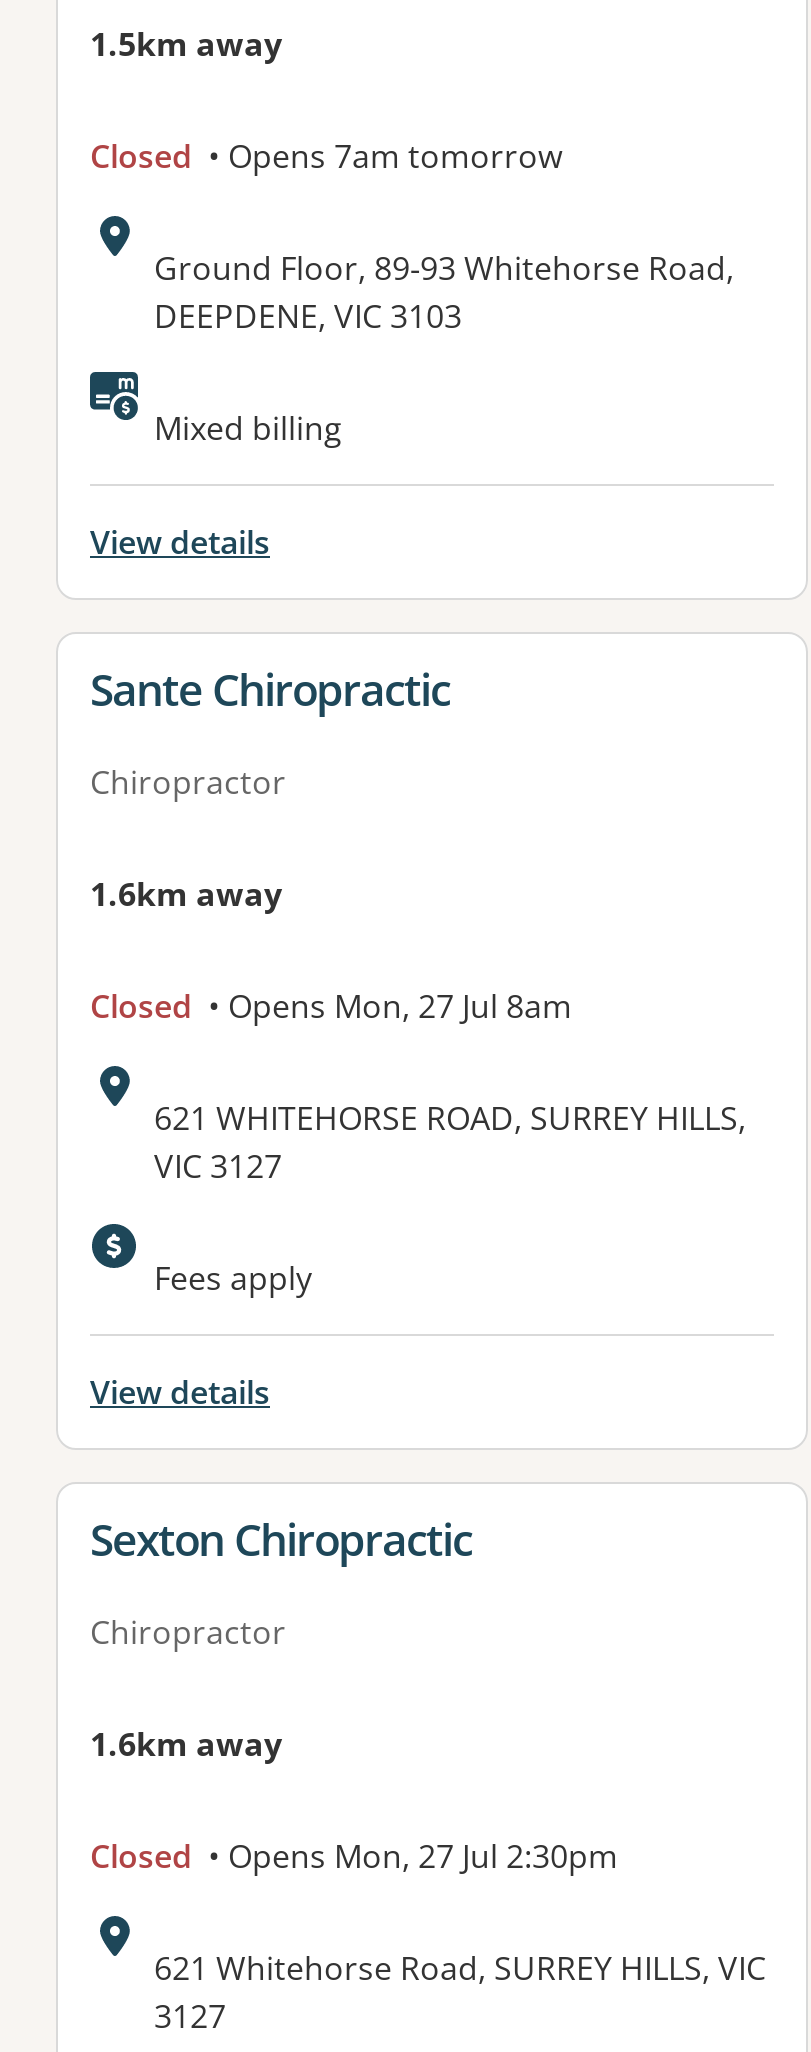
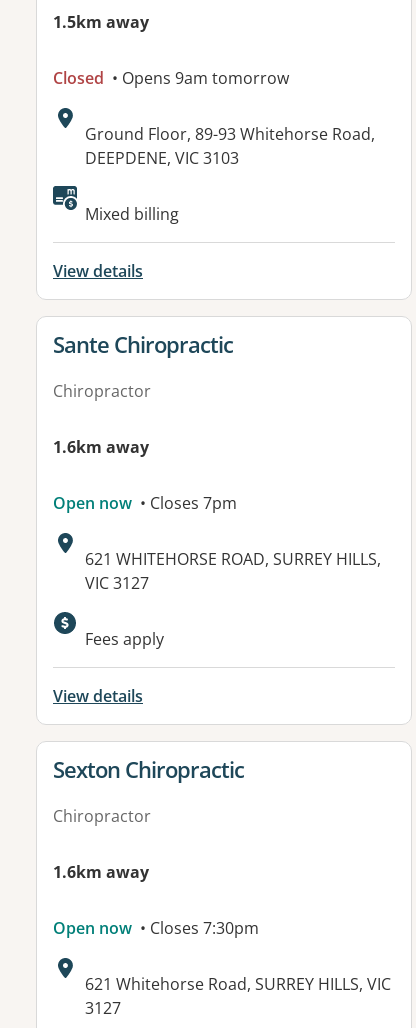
- Closed • Opens 7am tomorrow
+ Closed • Opens 9am tomorrow

- Closed • Opens Mon, 27 Jul 8am
+ Open now • Closes 7pm

- Closed • Opens Mon, 27 Jul 2:30pm
+ Open now • Closes 7:30pm
